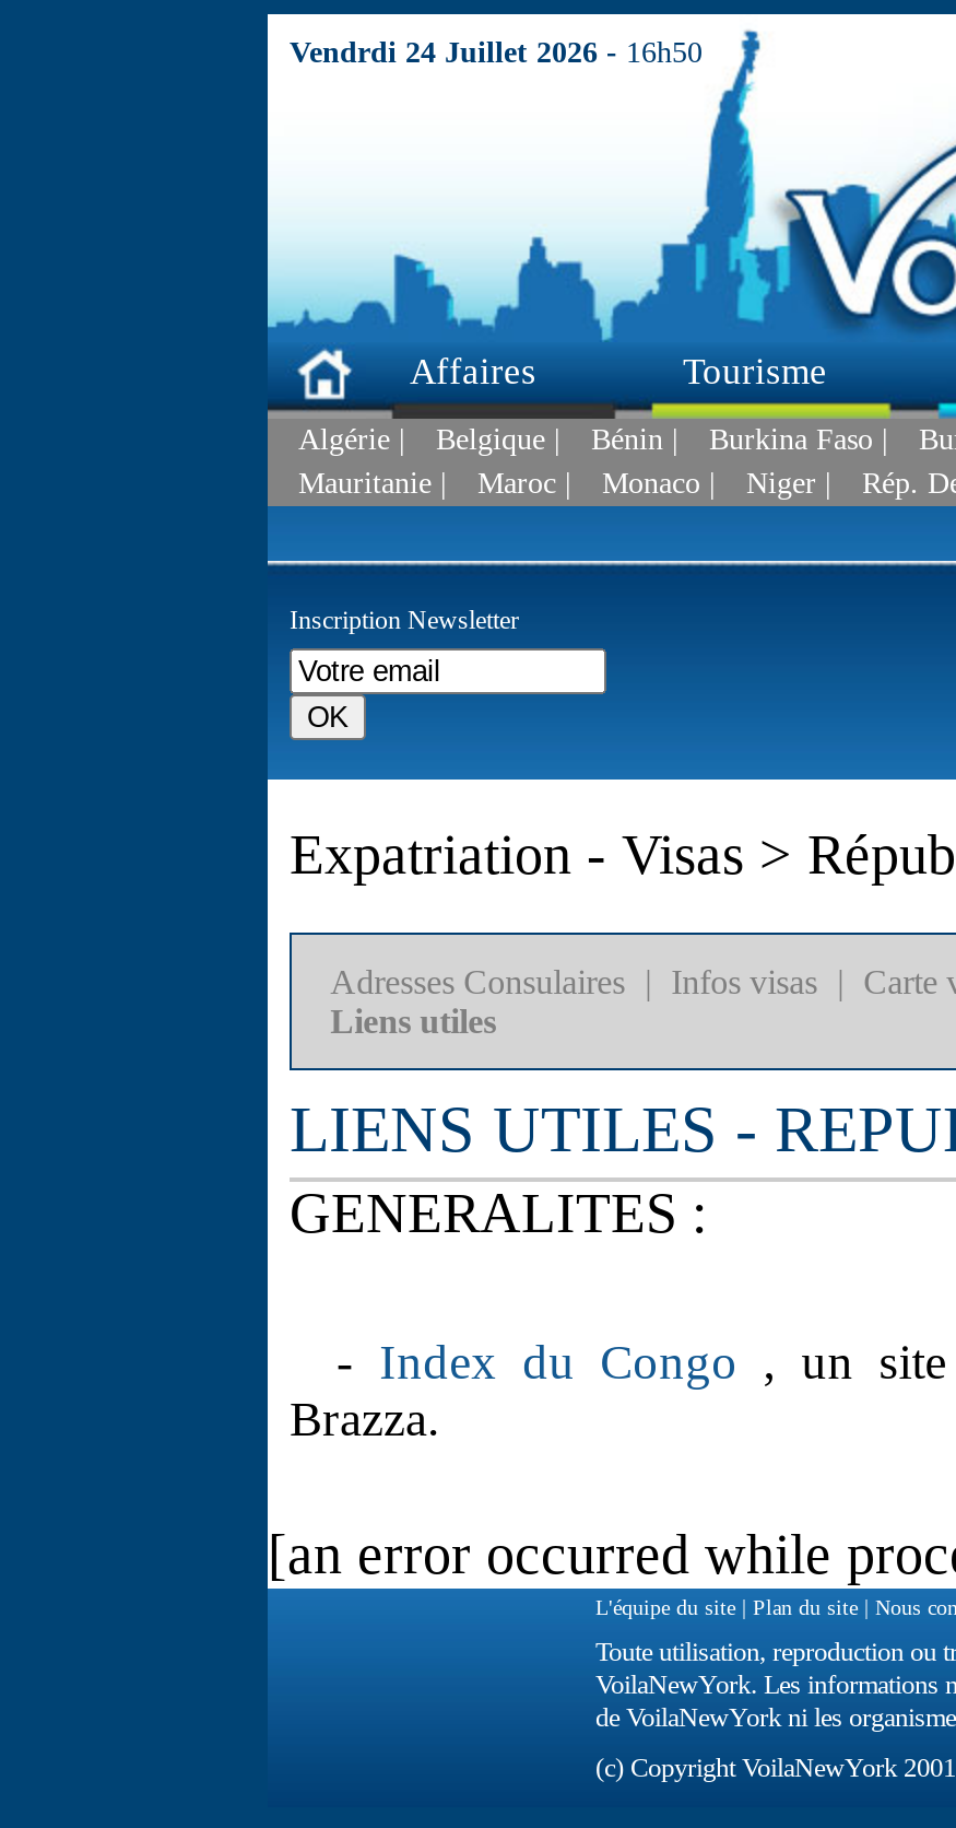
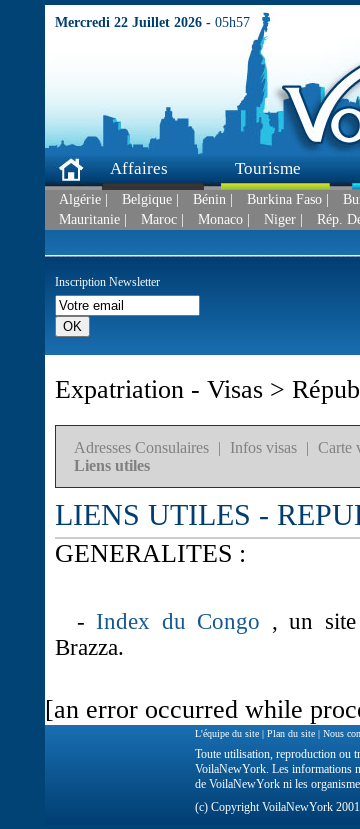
- Vendrdi 24 Juillet 2026 - 16h50
+ Mercredi 22 Juillet 2026 - 05h57
